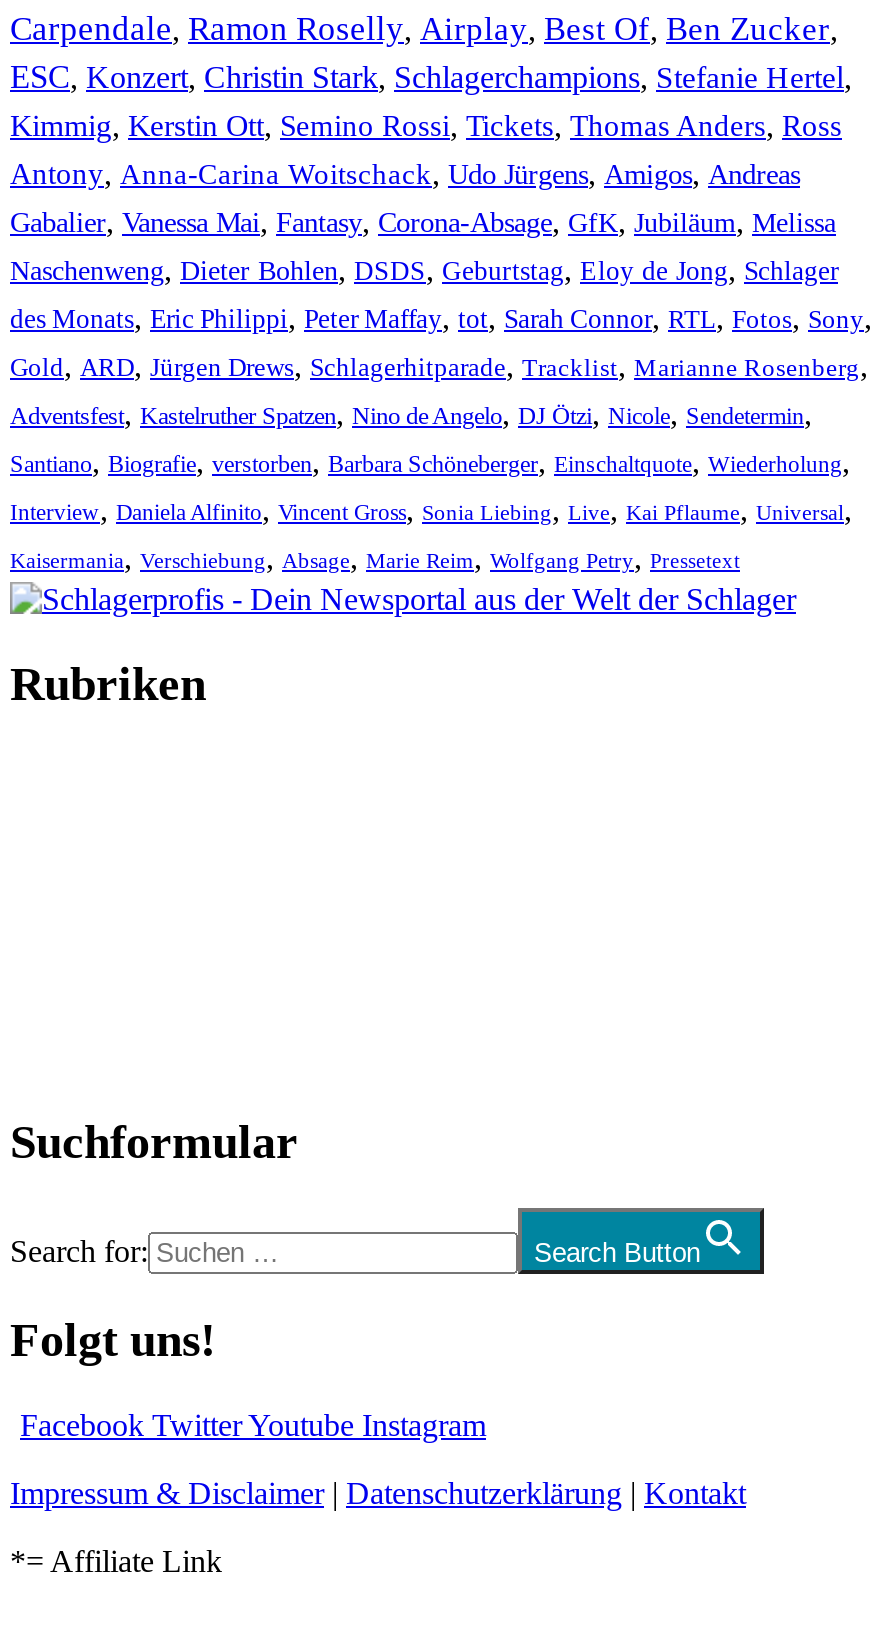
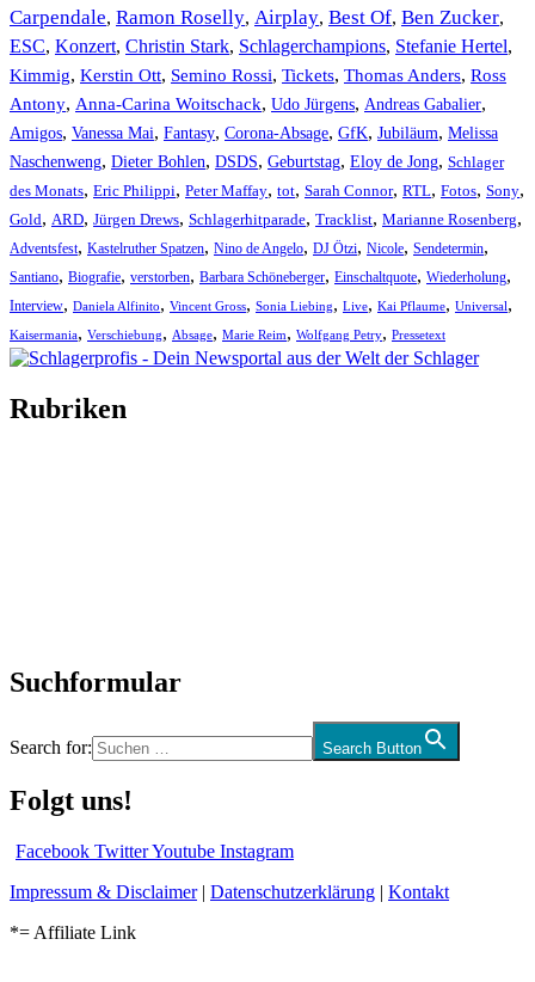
- Antony, Anna-Carina Woitschack, Udo Jürgens, Amigos, Andreas
+ Antony, Anna-Carina Woitschack, Udo Jürgens, Andreas Gabalier,

- Gabalier, Vanessa Mai, Fantasy, Corona-Absage, GfK, Jubiläum, Melissa
+ Amigos, Vanessa Mai, Fantasy, Corona-Absage, GfK, Jubiläum, Melissa
